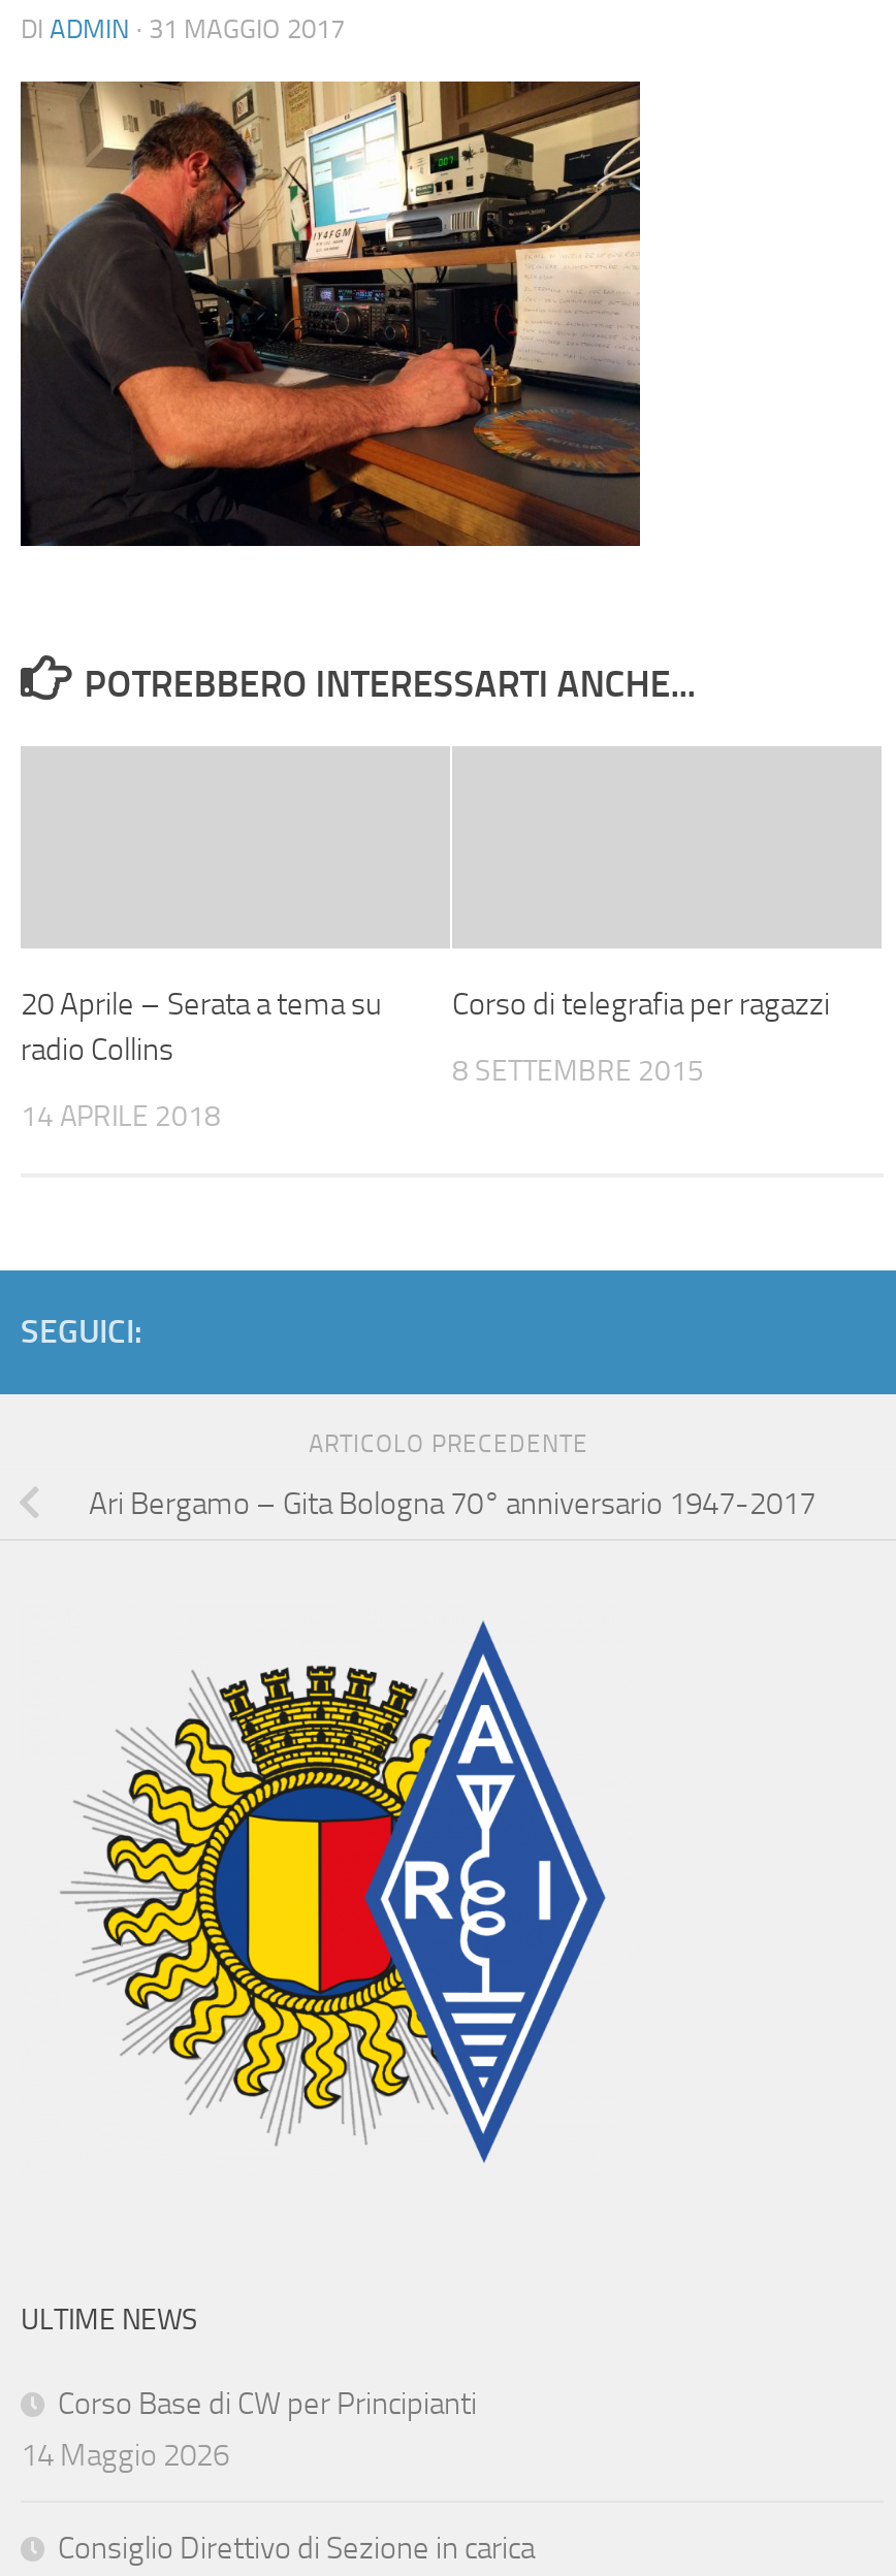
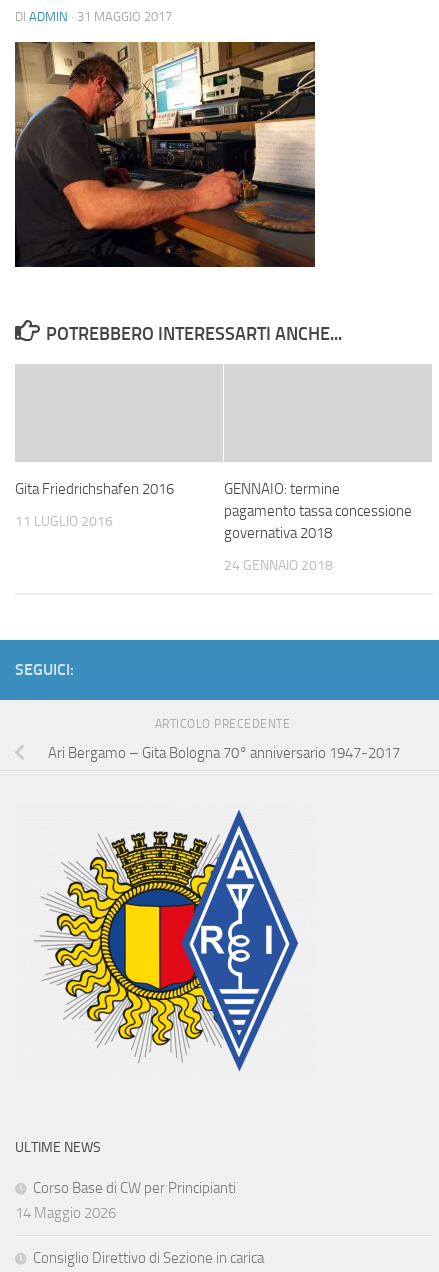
- 20 Aprile – Serata a tema su
- radio Collins
+ Gita Friedrichshafen 2016

- Corso di telegrafia per ragazzi
+ GENNAIO: termine
+ pagamento tassa concessione
+ governativa 2018

- 8 SETTEMBRE 2015
+ 24 GENNAIO 2018

- 14 APRILE 2018
+ 11 LUGLIO 2016
